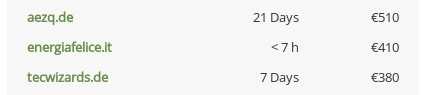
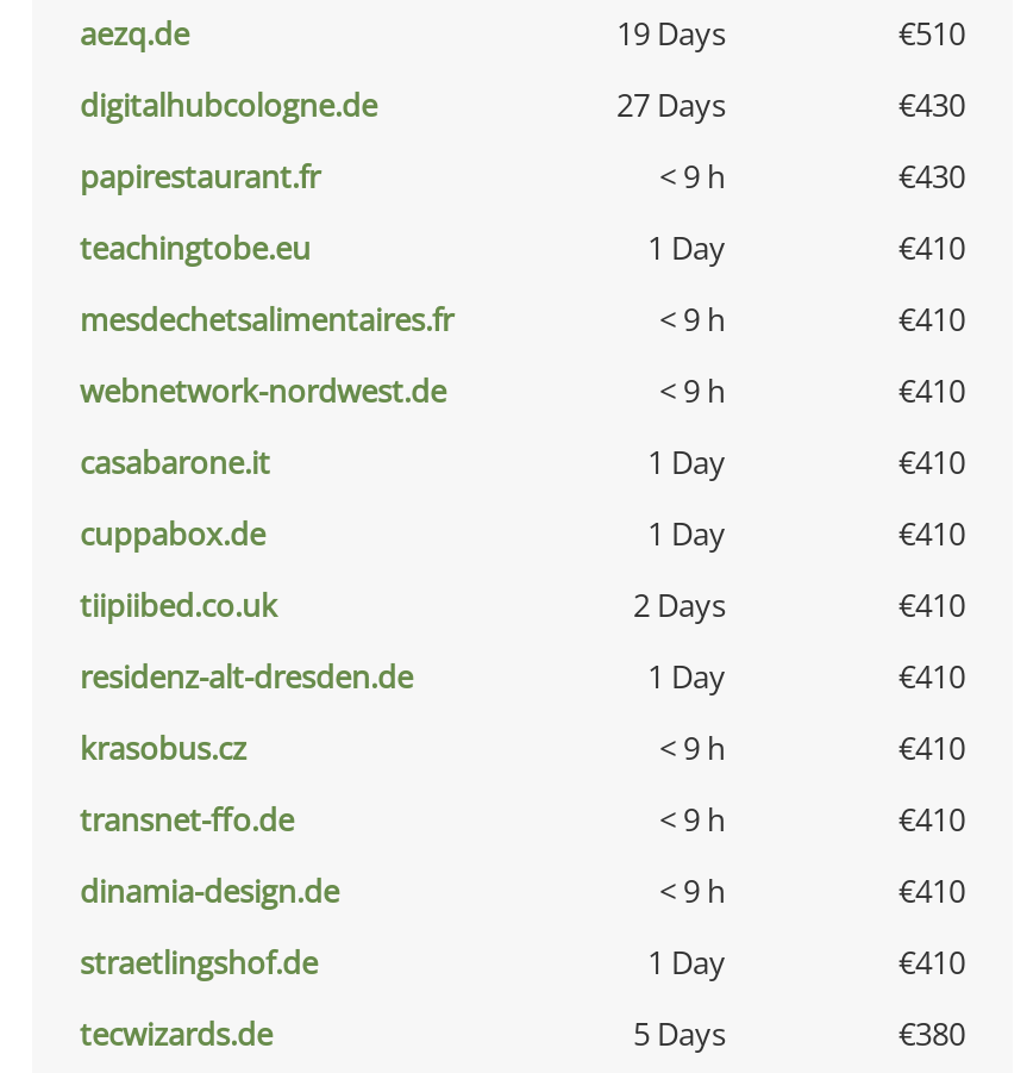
- 21 Days
+ 19 Days

- energiafelice.it
- < 7 h
+ digitalhubcologne.de
+ 27 Days
+ €430
+ papirestaurant.fr
+ < 9 h
+ €430
+ teachingtobe.eu
+ 1 Day
+ €410
+ mesdechetsalimentaires.fr
+ < 9 h
+ €410
+ webnetwork-nordwest.de
+ < 9 h
+ €410
+ casabarone.it
+ 1 Day
+ €410
+ cuppabox.de
+ 1 Day
+ €410
+ tiipiibed.co.uk
+ 2 Days
+ €410
+ residenz-alt-dresden.de
+ 1 Day
+ €410
+ krasobus.cz
+ < 9 h
+ €410
+ transnet-ffo.de
+ < 9 h
+ €410
+ dinamia-design.de
+ < 9 h
+ €410
+ straetlingshof.de
+ 1 Day

- 7 Days
+ 5 Days
